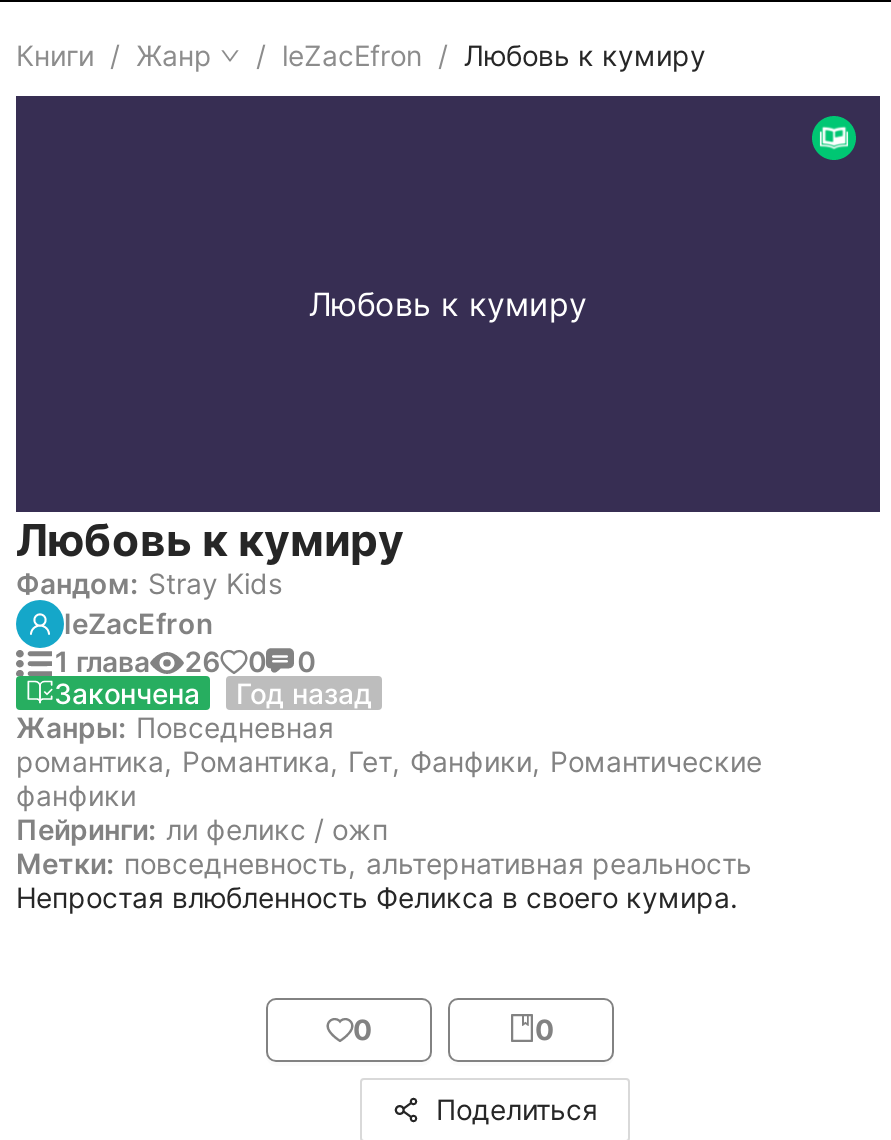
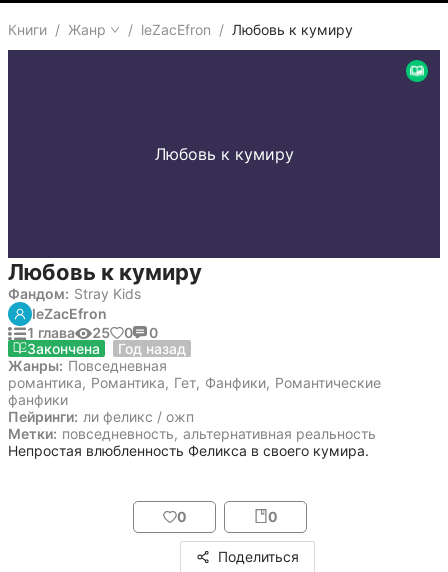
- 1 глава 26 0 0
+ 1 глава 25 0 0
